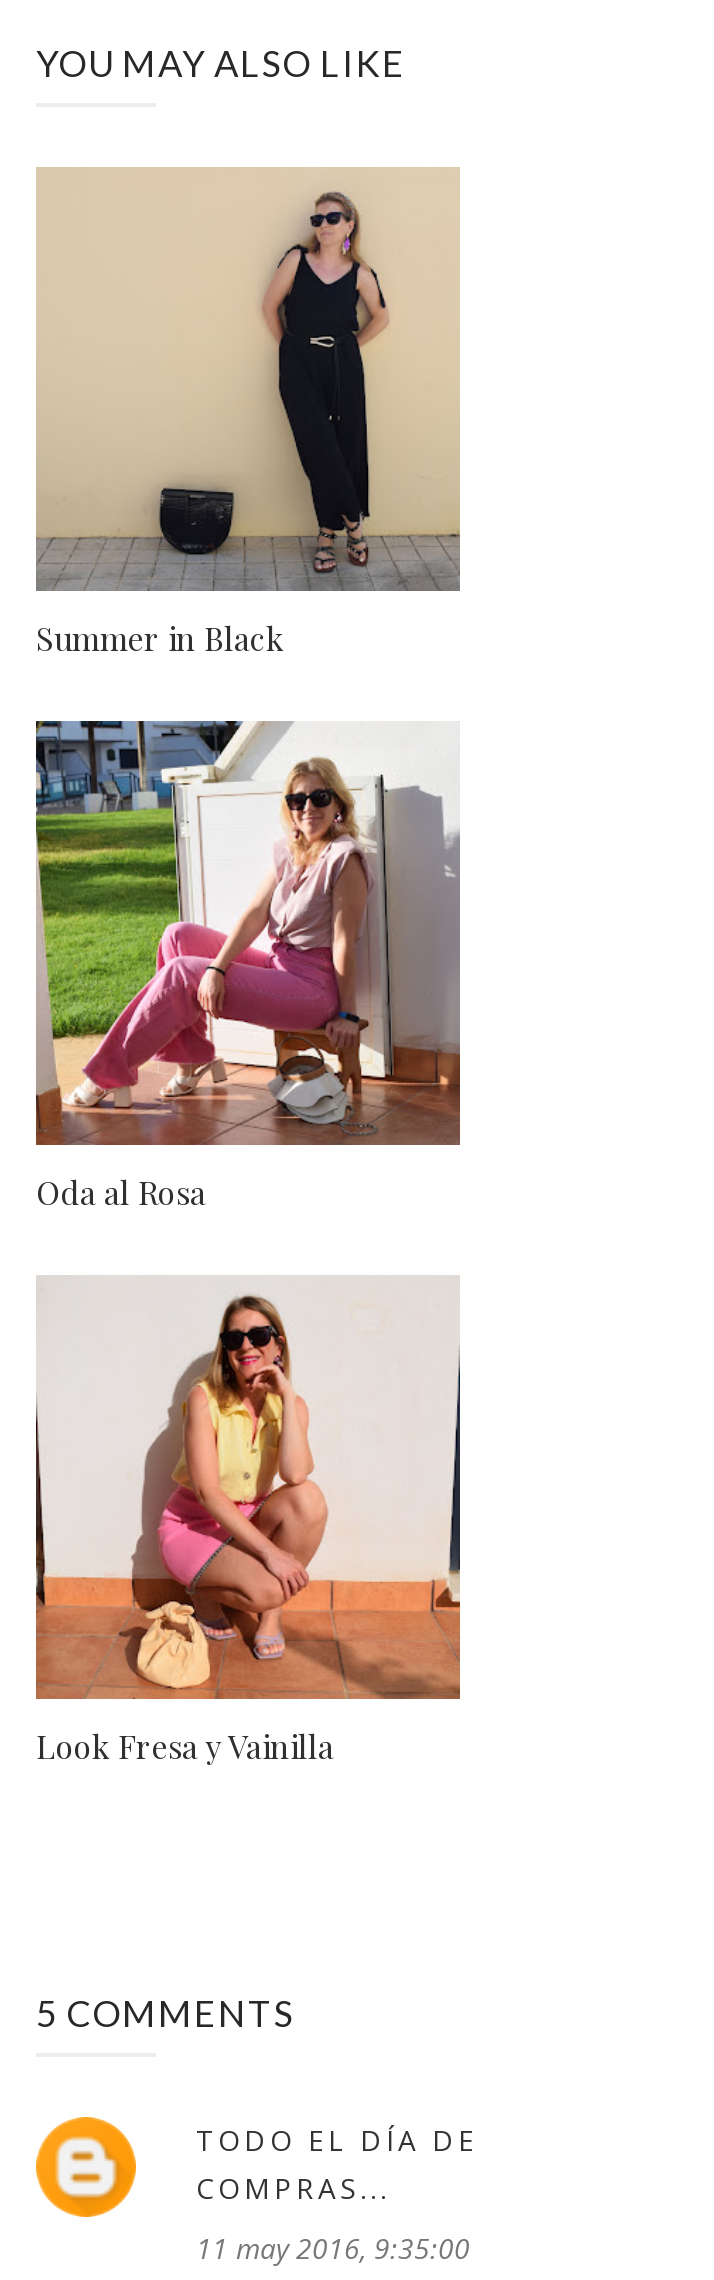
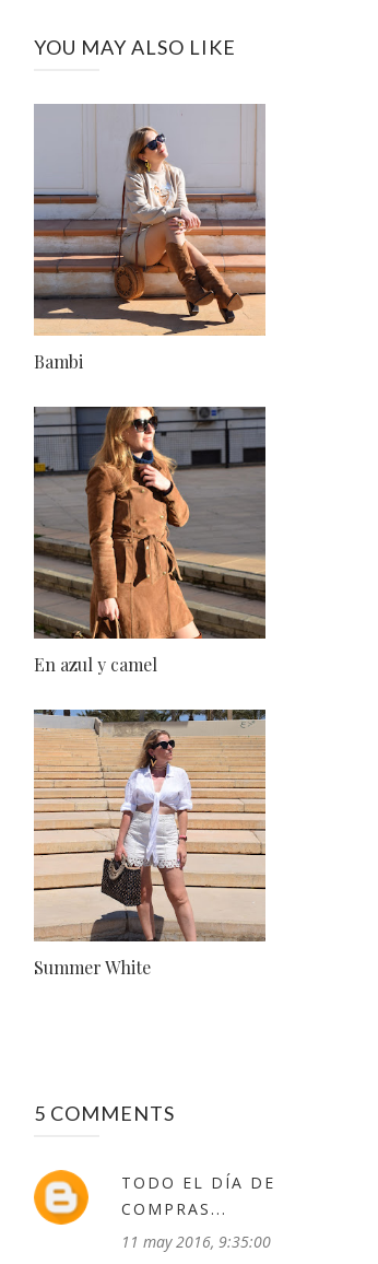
- [image]
- Summer in Black
+ [image]
+ Bambi

- [image]
- Oda al Rosa
+ [image]
+ En azul y camel

- [image]
- Look Fresa y Vainilla
+ [image]
+ Summer White
